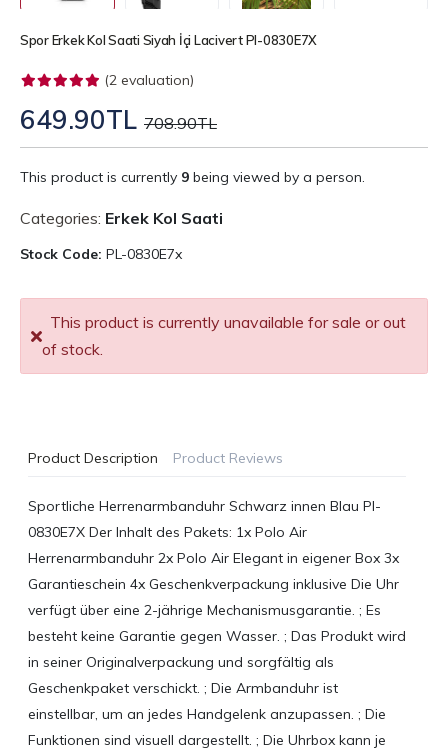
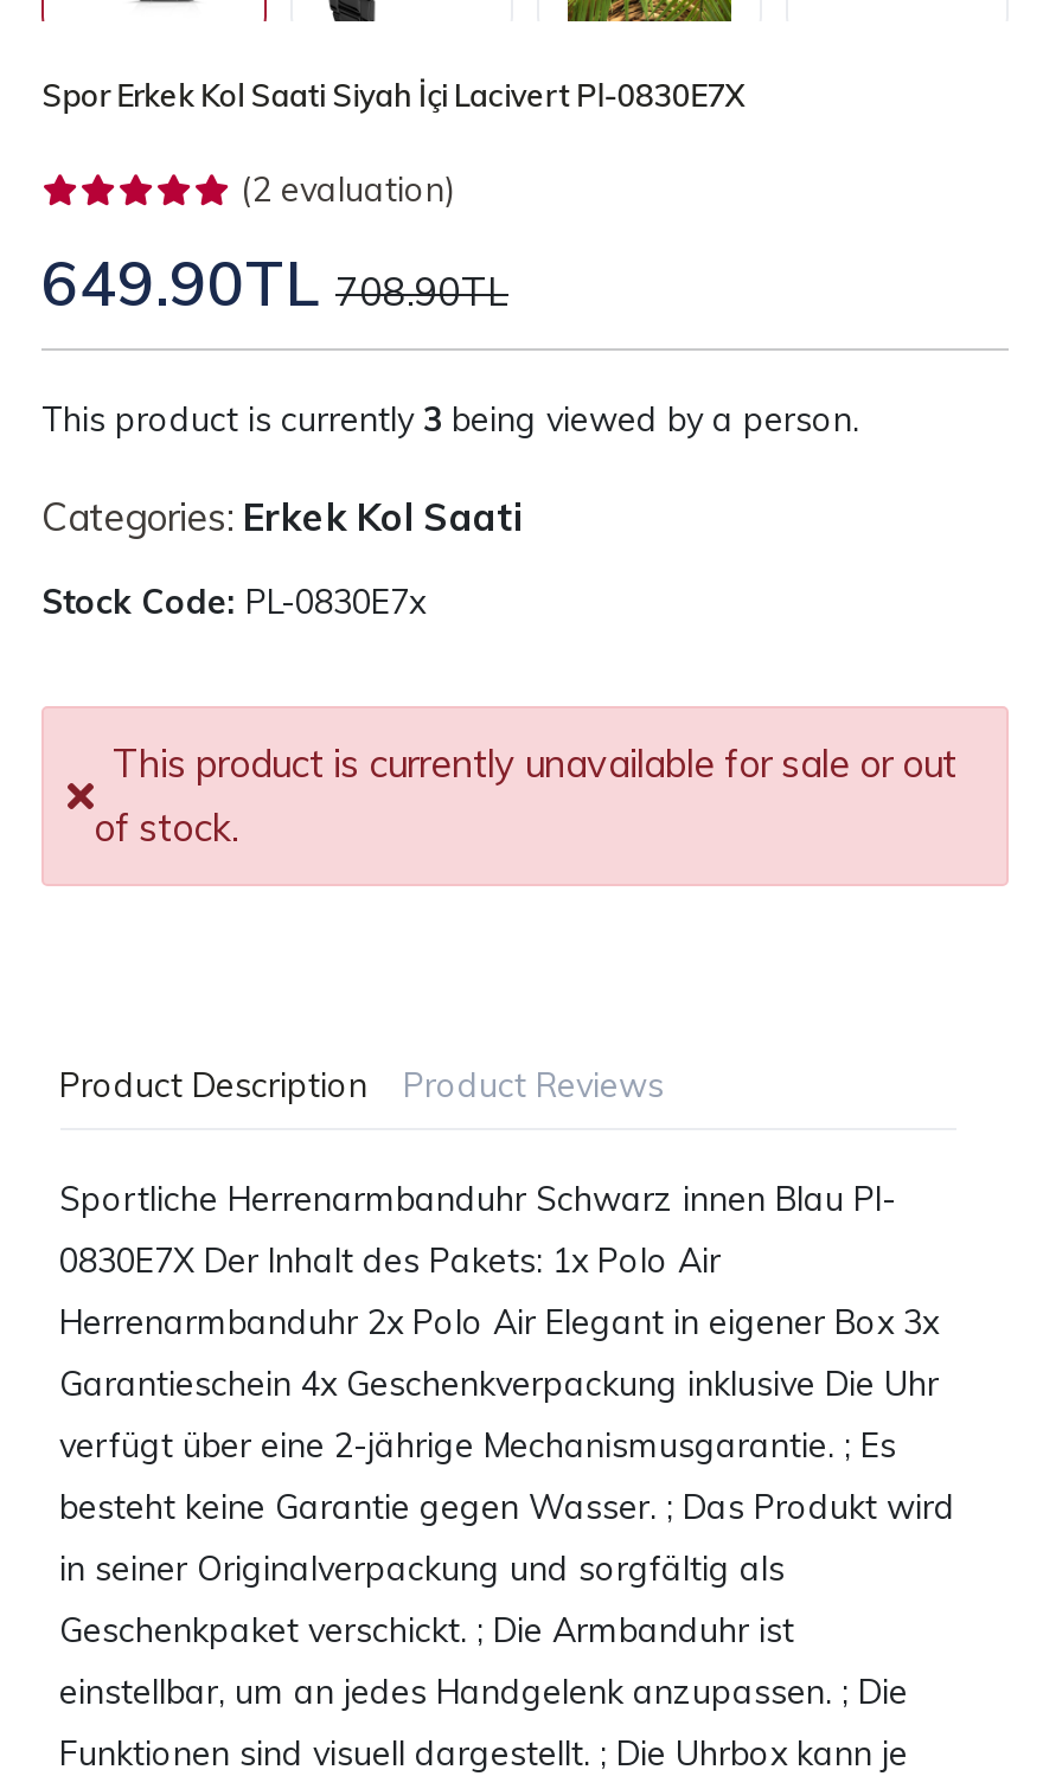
- This product is currently 9 being viewed by a person.
+ This product is currently 3 being viewed by a person.
